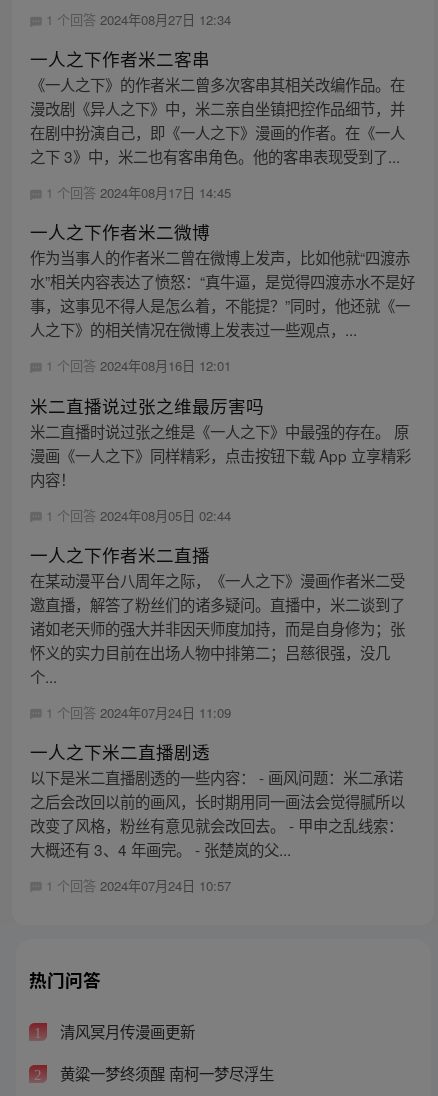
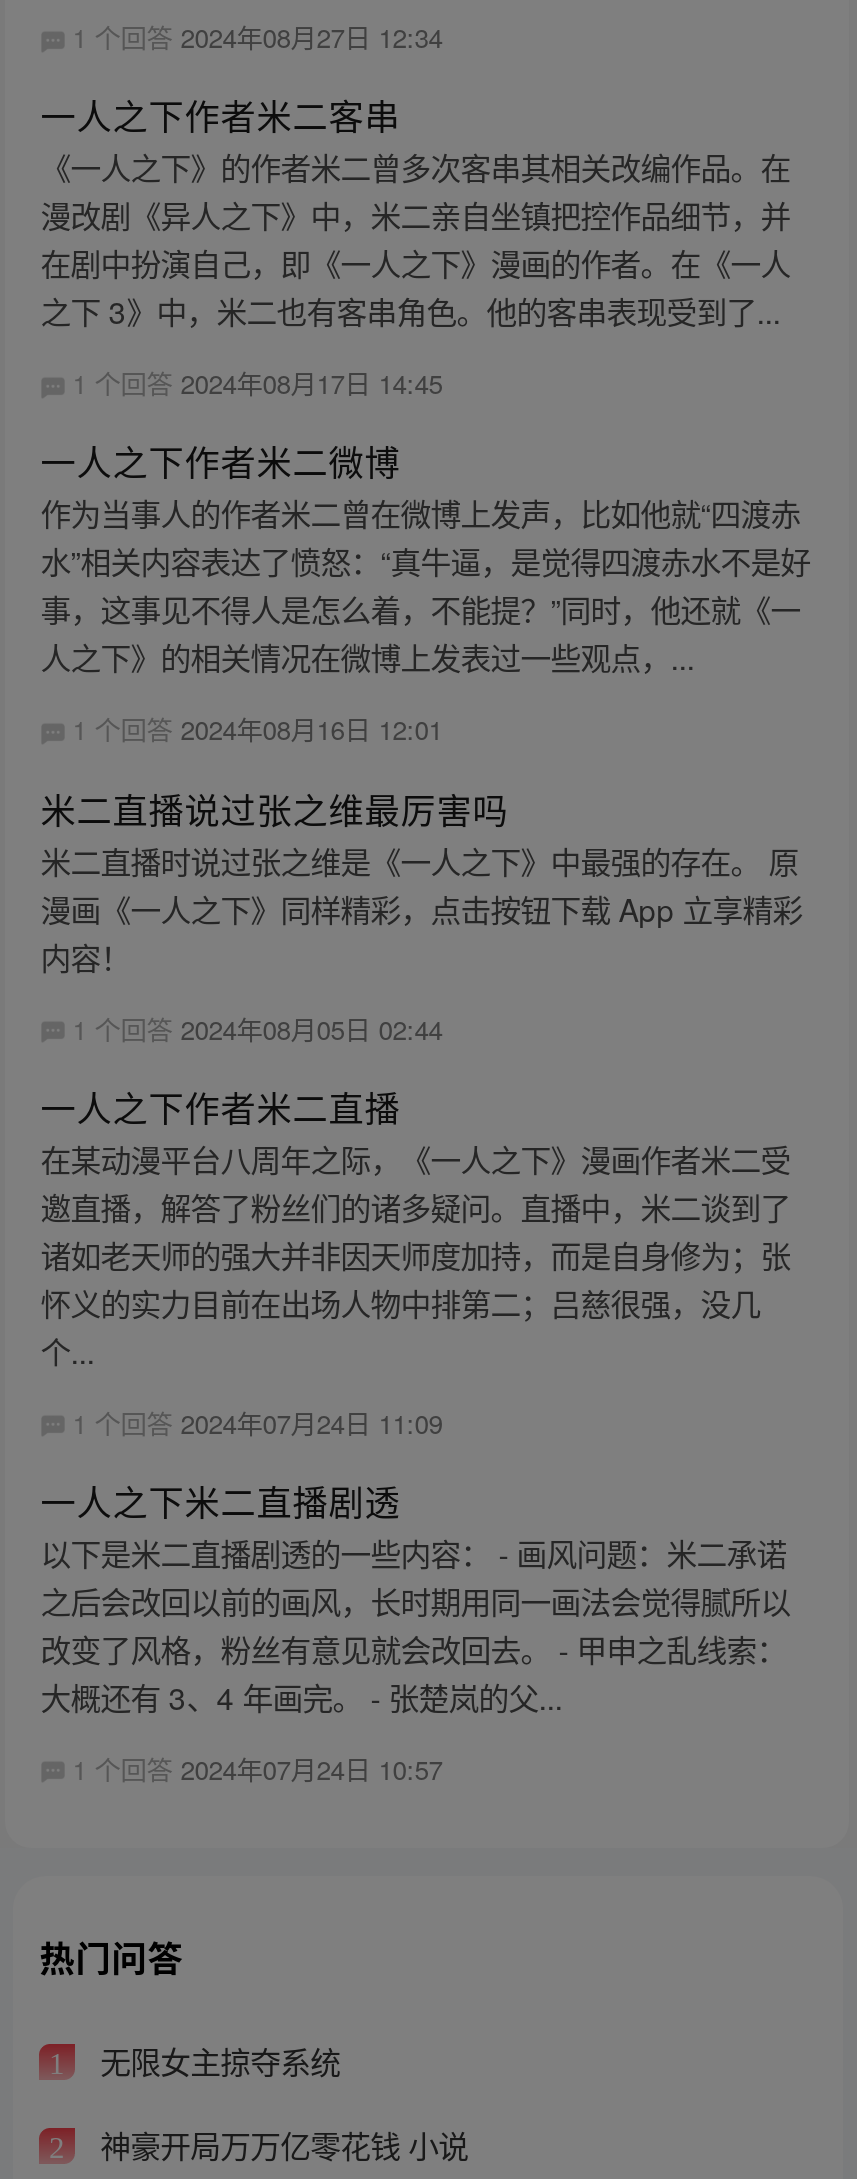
- 清风冥月传漫画更新
+ 无限女主掠夺系统

- 黄粱一梦终须醒 南柯一梦尽浮生
+ 神豪开局万万亿零花钱 小说
